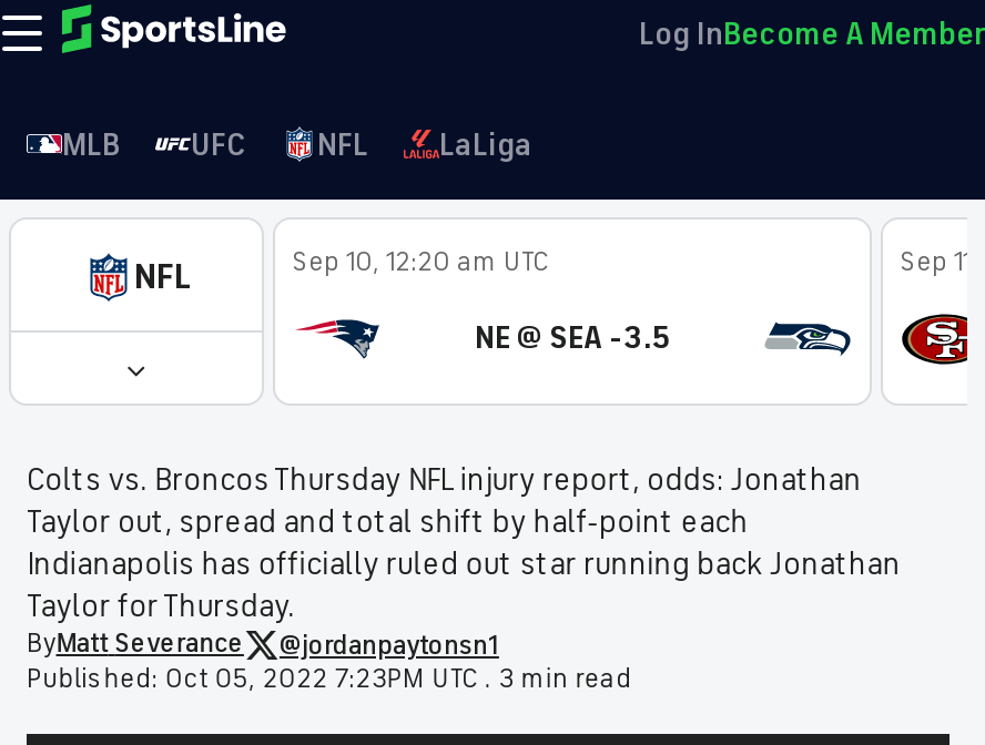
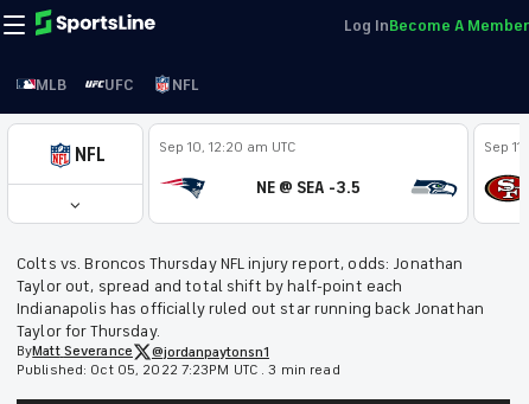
- LaLiga
